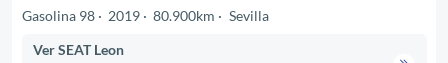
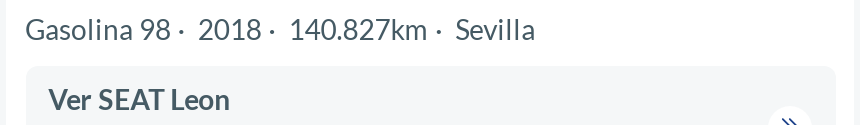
- 2019
- 80.900km
+ 2018
+ 140.827km
